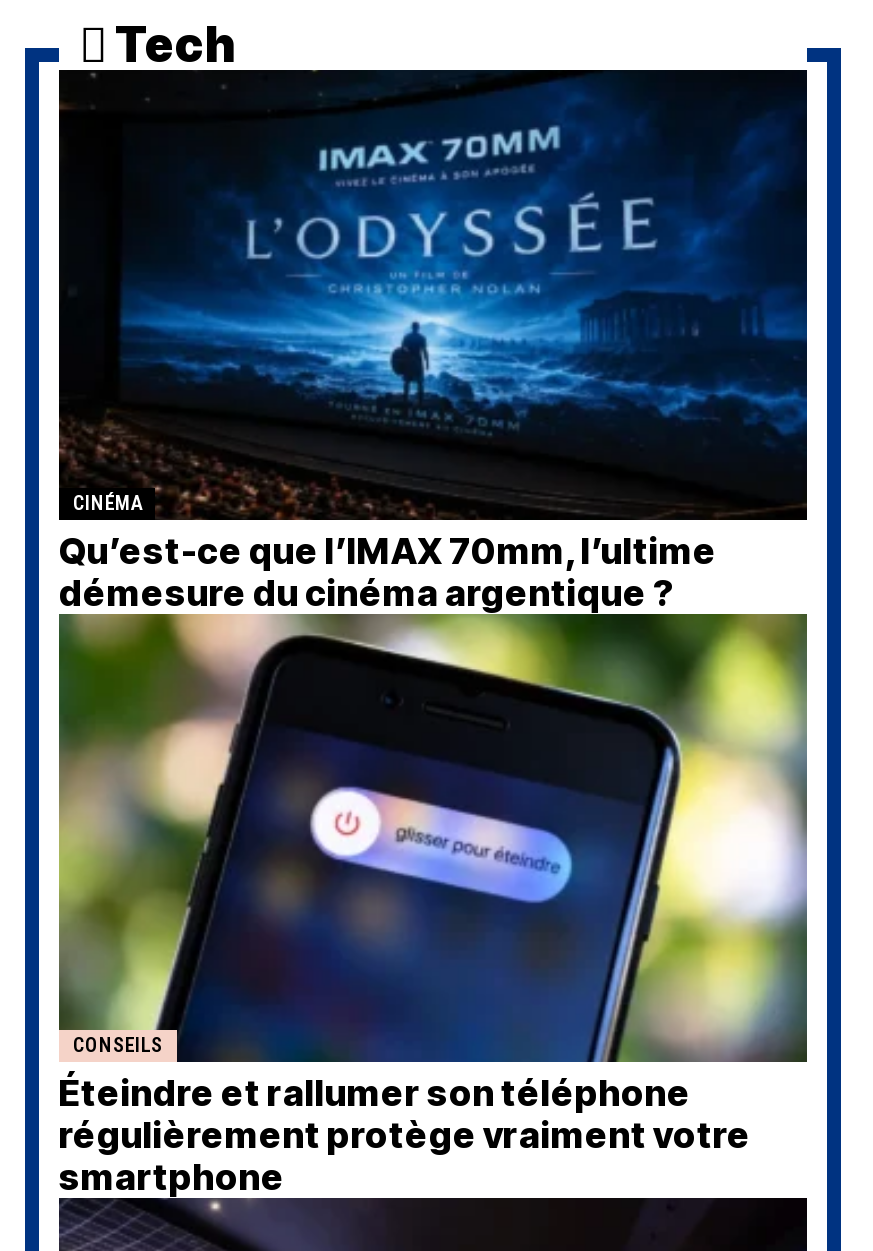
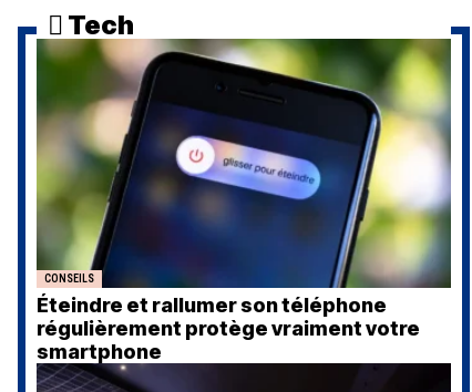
- [image]
- CINÉMA
- Qu’est-ce que l’IMAX 70mm, l’ultime
- démesure du cinéma argentique ?
